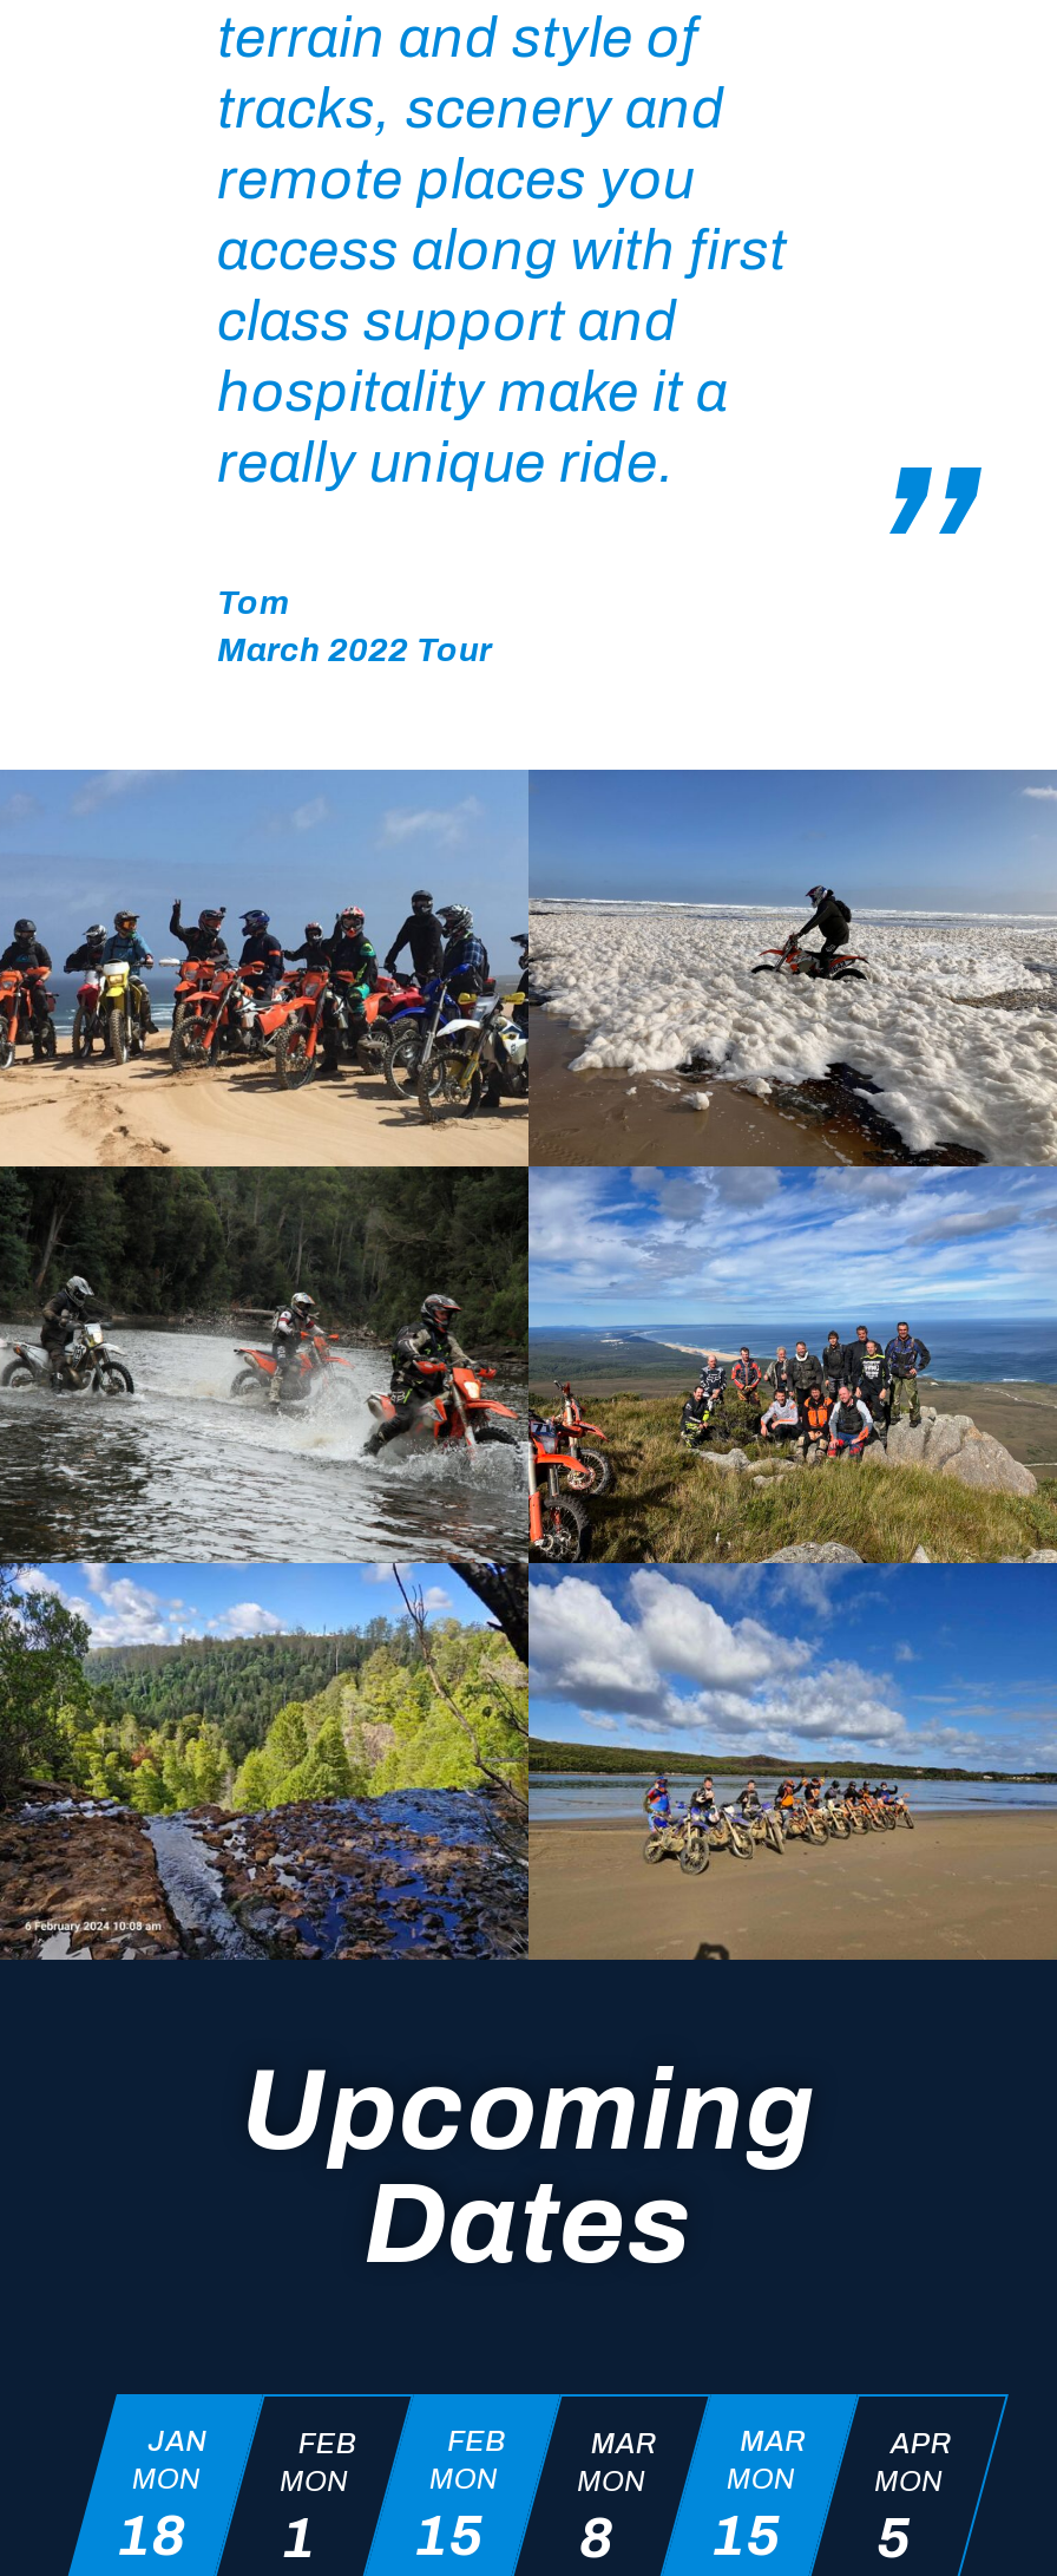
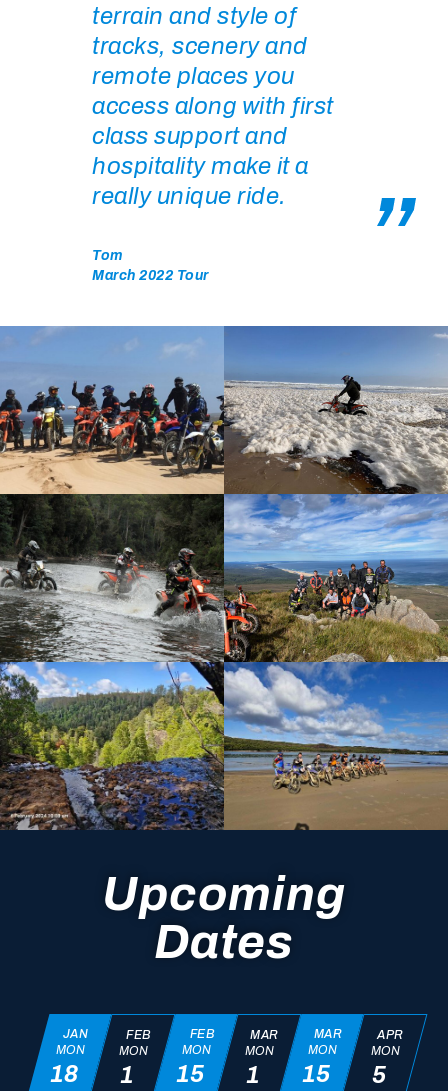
- 18 1 15 8 15 5
+ 18 1 15 1 15 5
